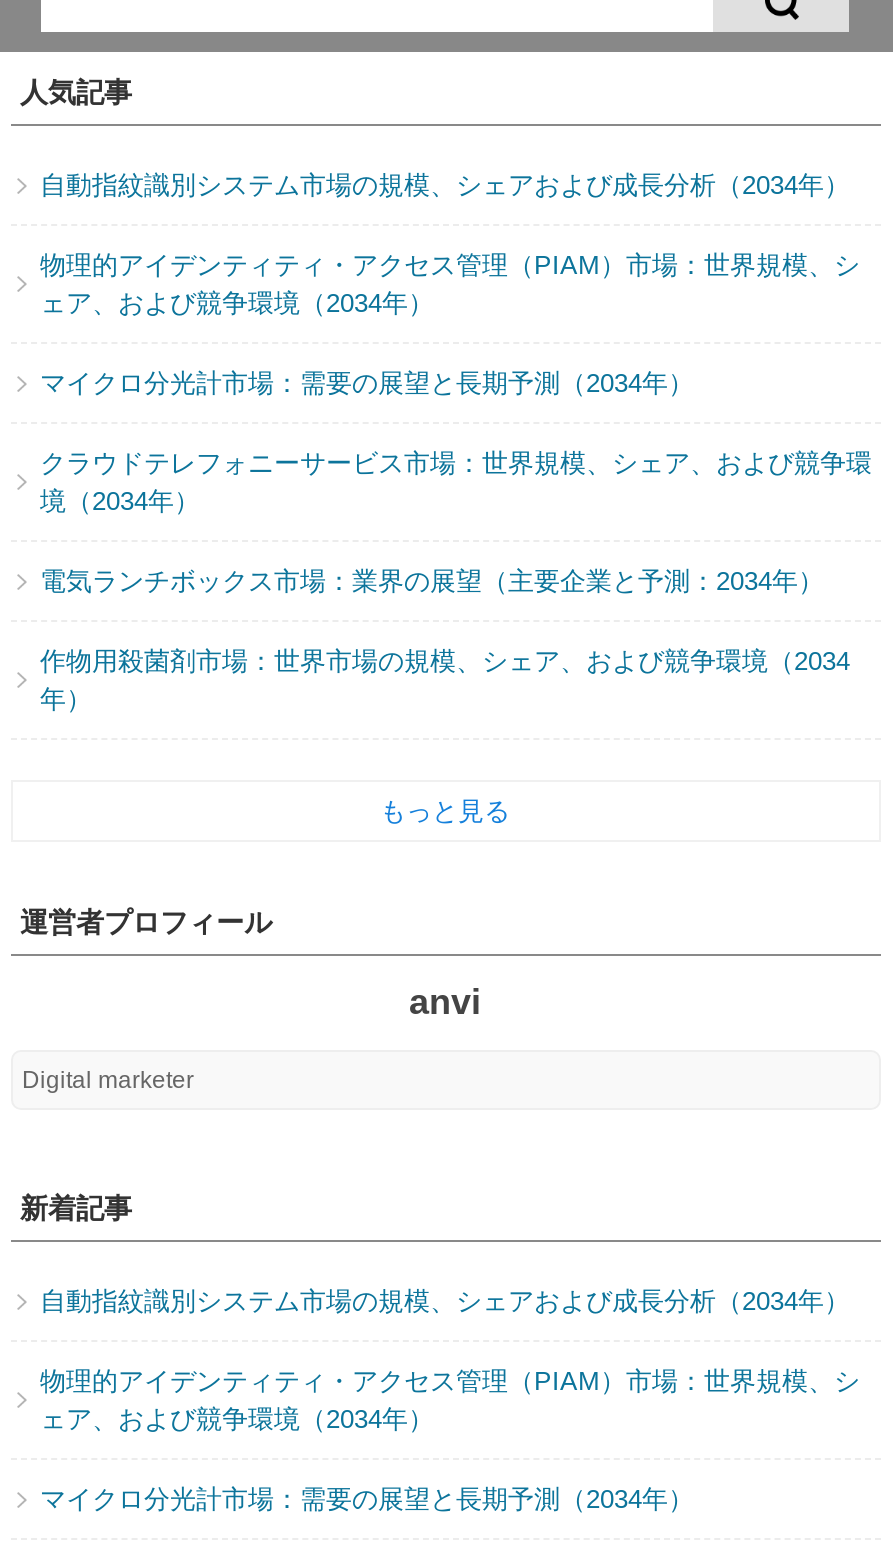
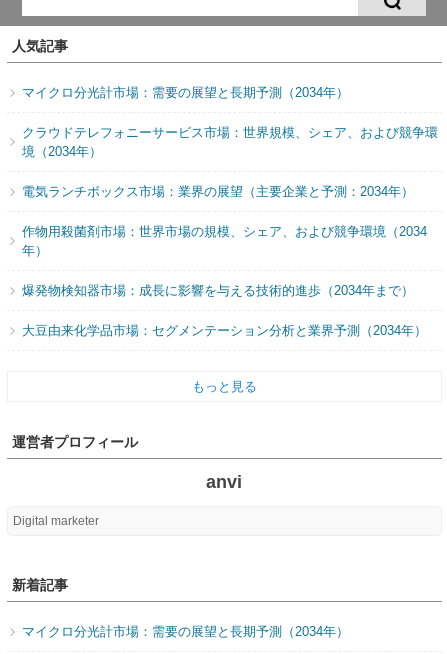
- 自動指紋識別システム市場の規模、シェアおよび成長分析（2034年）
- 物理的アイデンティティ・アクセス管理（PIAM）市場：世界規模、シ
- ェア、および競争環境（2034年）

+ 爆発物検知器市場：成長に影響を与える技術的進歩（2034年まで）
+ 大豆由来化学品市場：セグメンテーション分析と業界予測（2034年）

- 自動指紋識別システム市場の規模、シェアおよび成長分析（2034年）
- 物理的アイデンティティ・アクセス管理（PIAM）市場：世界規模、シ
- ェア、および競争環境（2034年）
